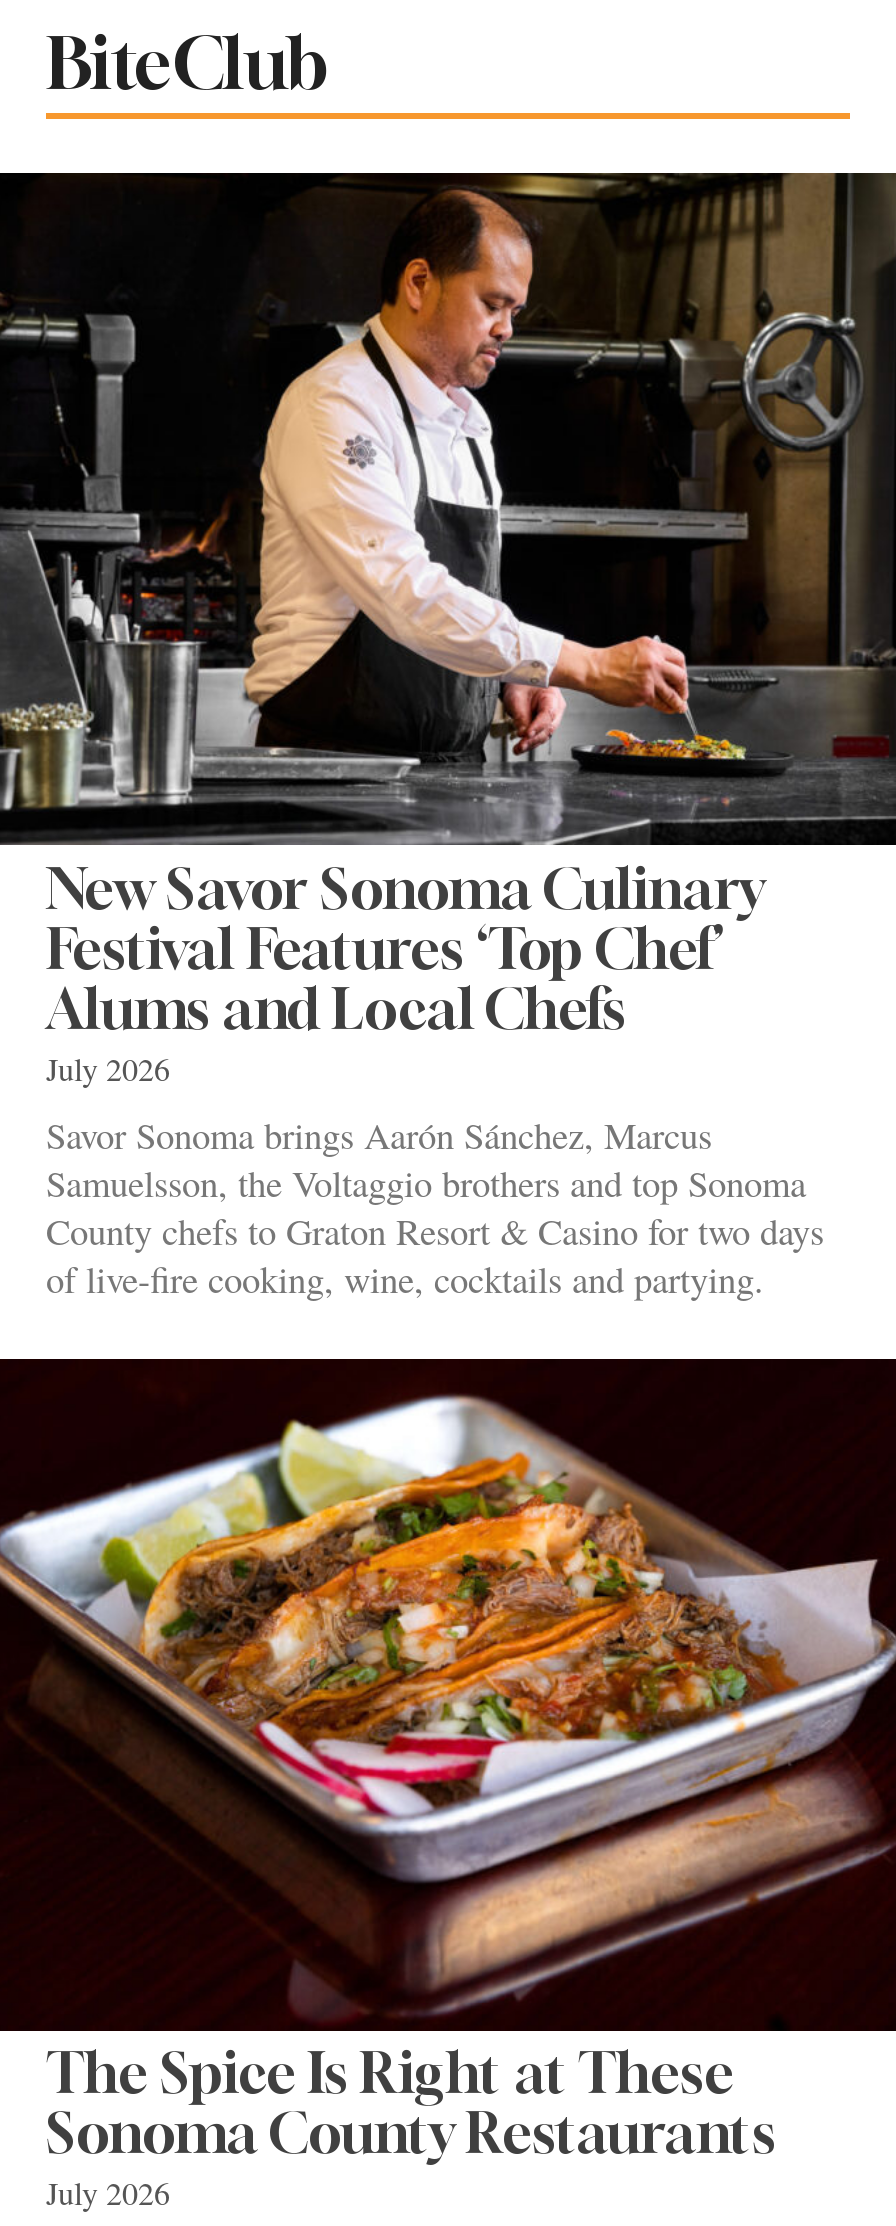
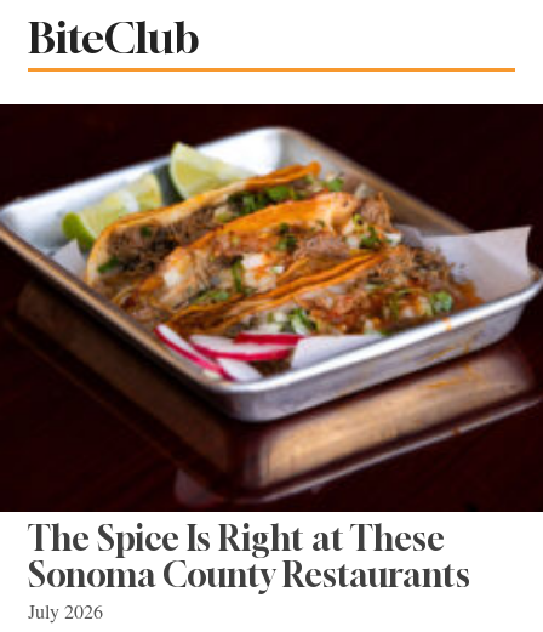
- [image]
- New Savor Sonoma Culinary
- Festival Features ‘Top Chef’
- Alums and Local Chefs
- July 2026
- Savor Sonoma brings Aarón Sánchez, Marcus
- Samuelsson, the Voltaggio brothers and top Sonoma
- County chefs to Graton Resort & Casino for two days
- of live-fire cooking, wine, cocktails and partying.
